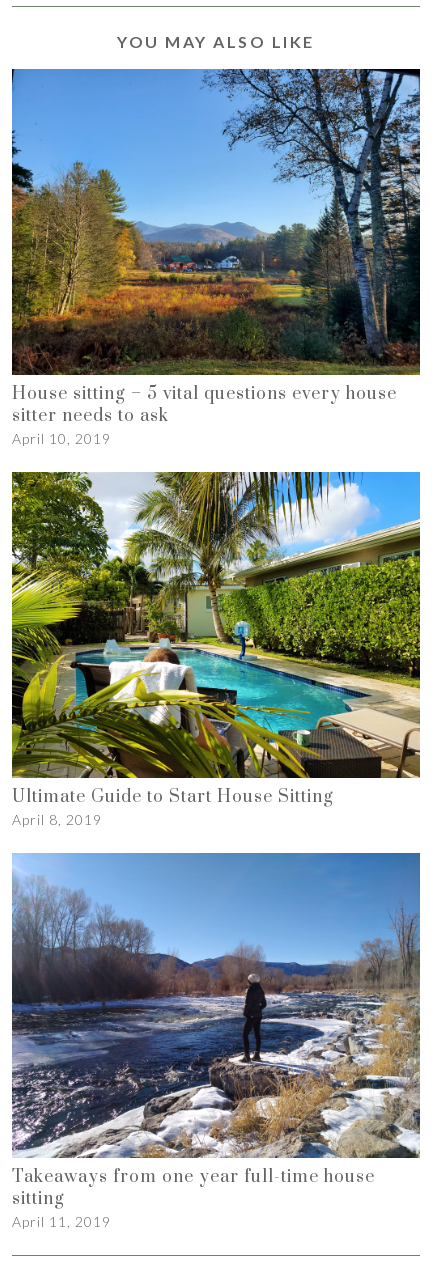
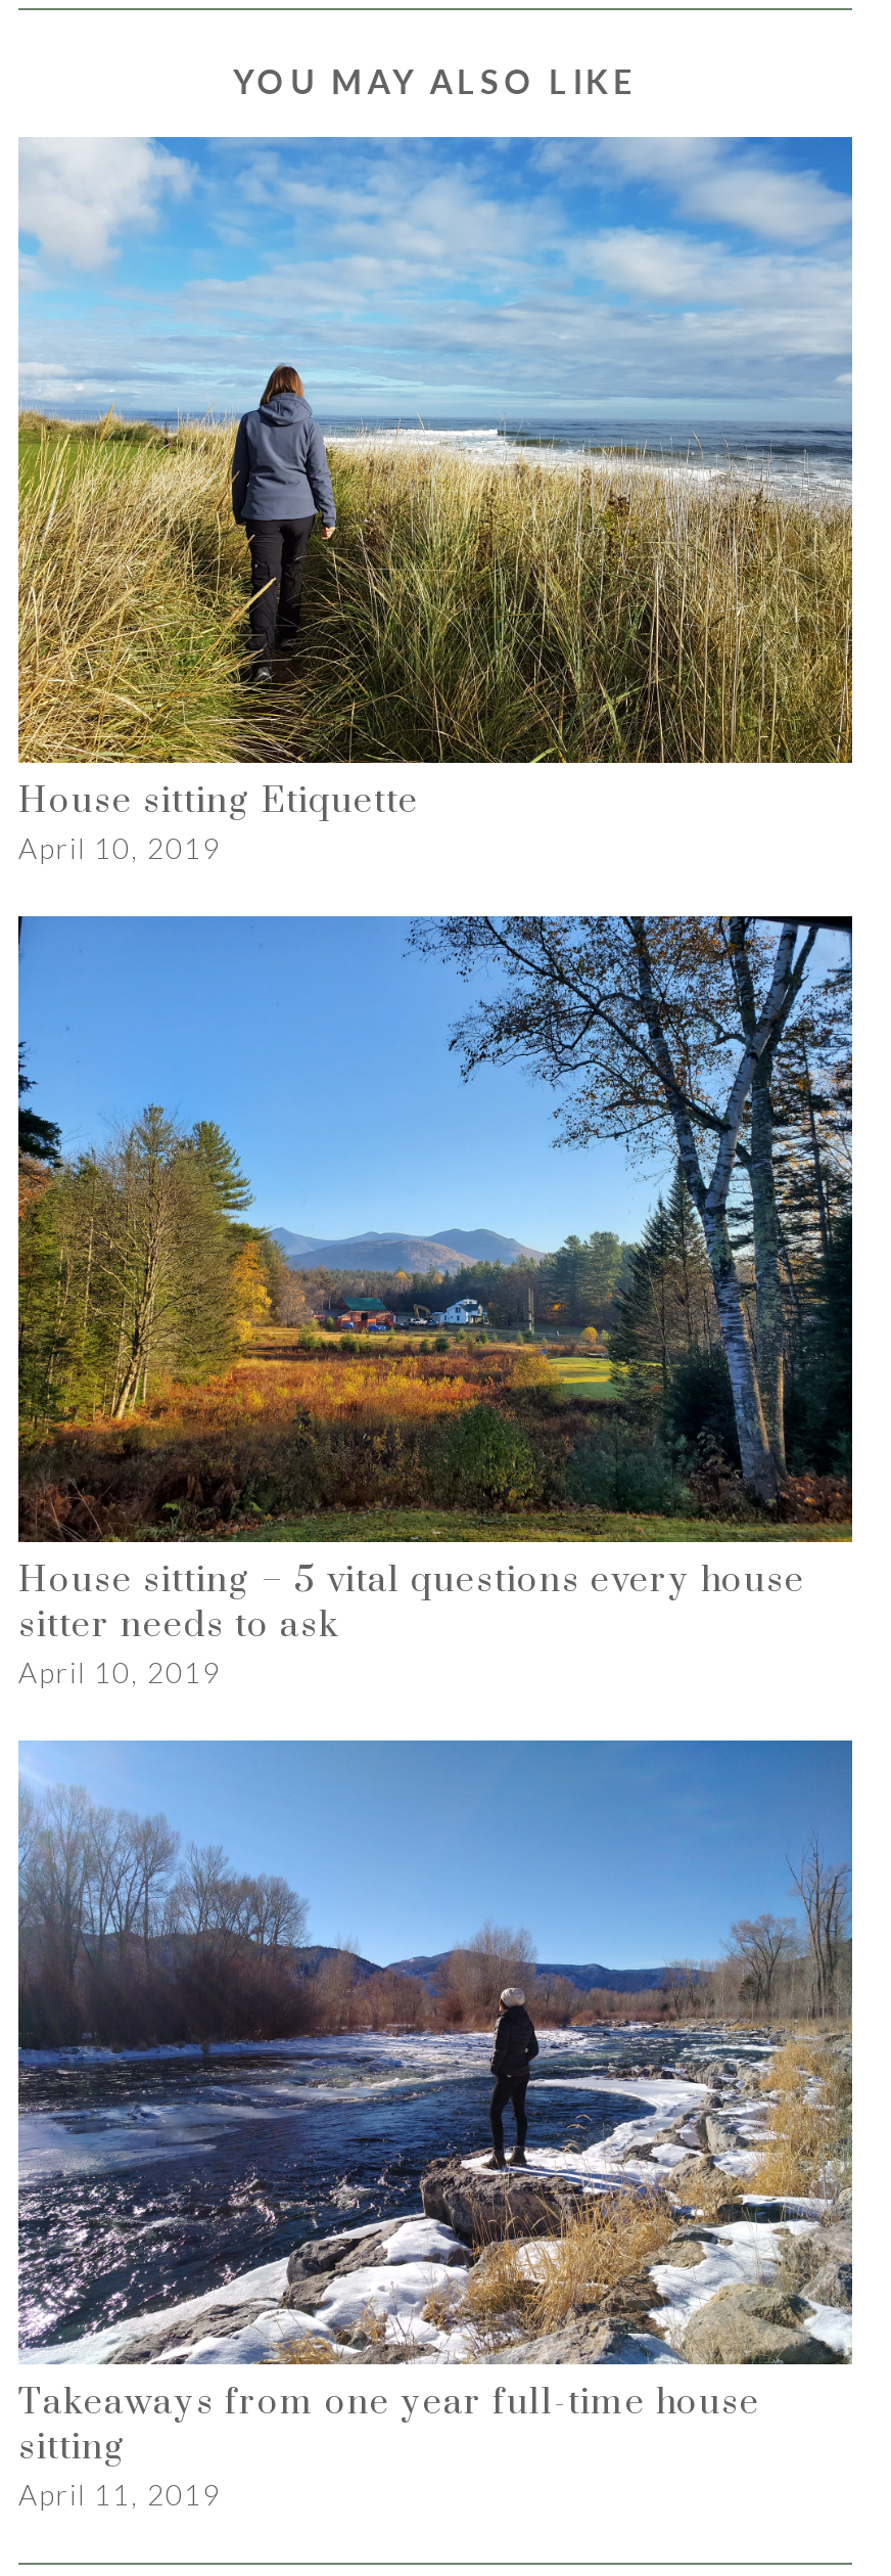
+ [image]
+ House sitting Etiquette
+ April 10, 2019

moved down: [image] | House sitting – 5 vital questions every house | sitter needs to ask | April 10, 2019

- [image]
- Ultimate Guide to Start House Sitting
- April 8, 2019
